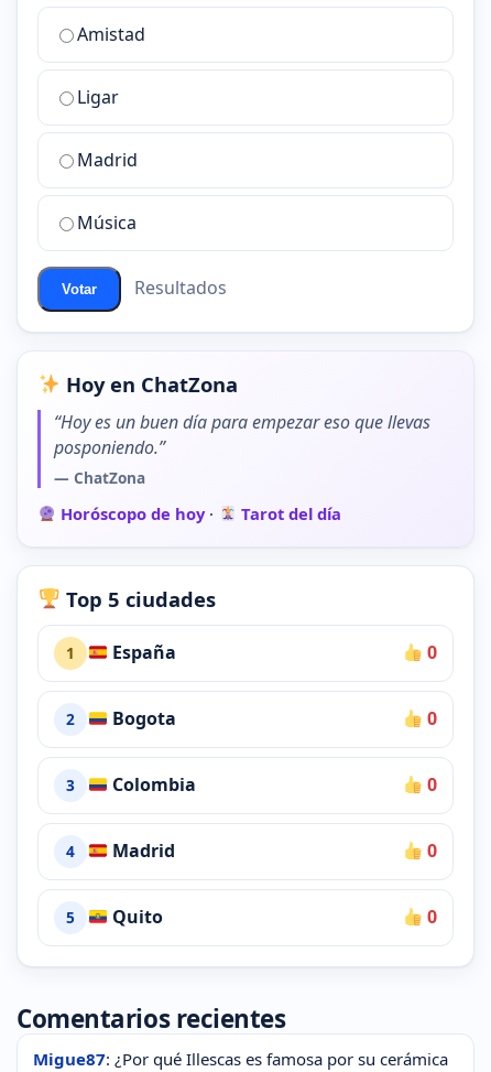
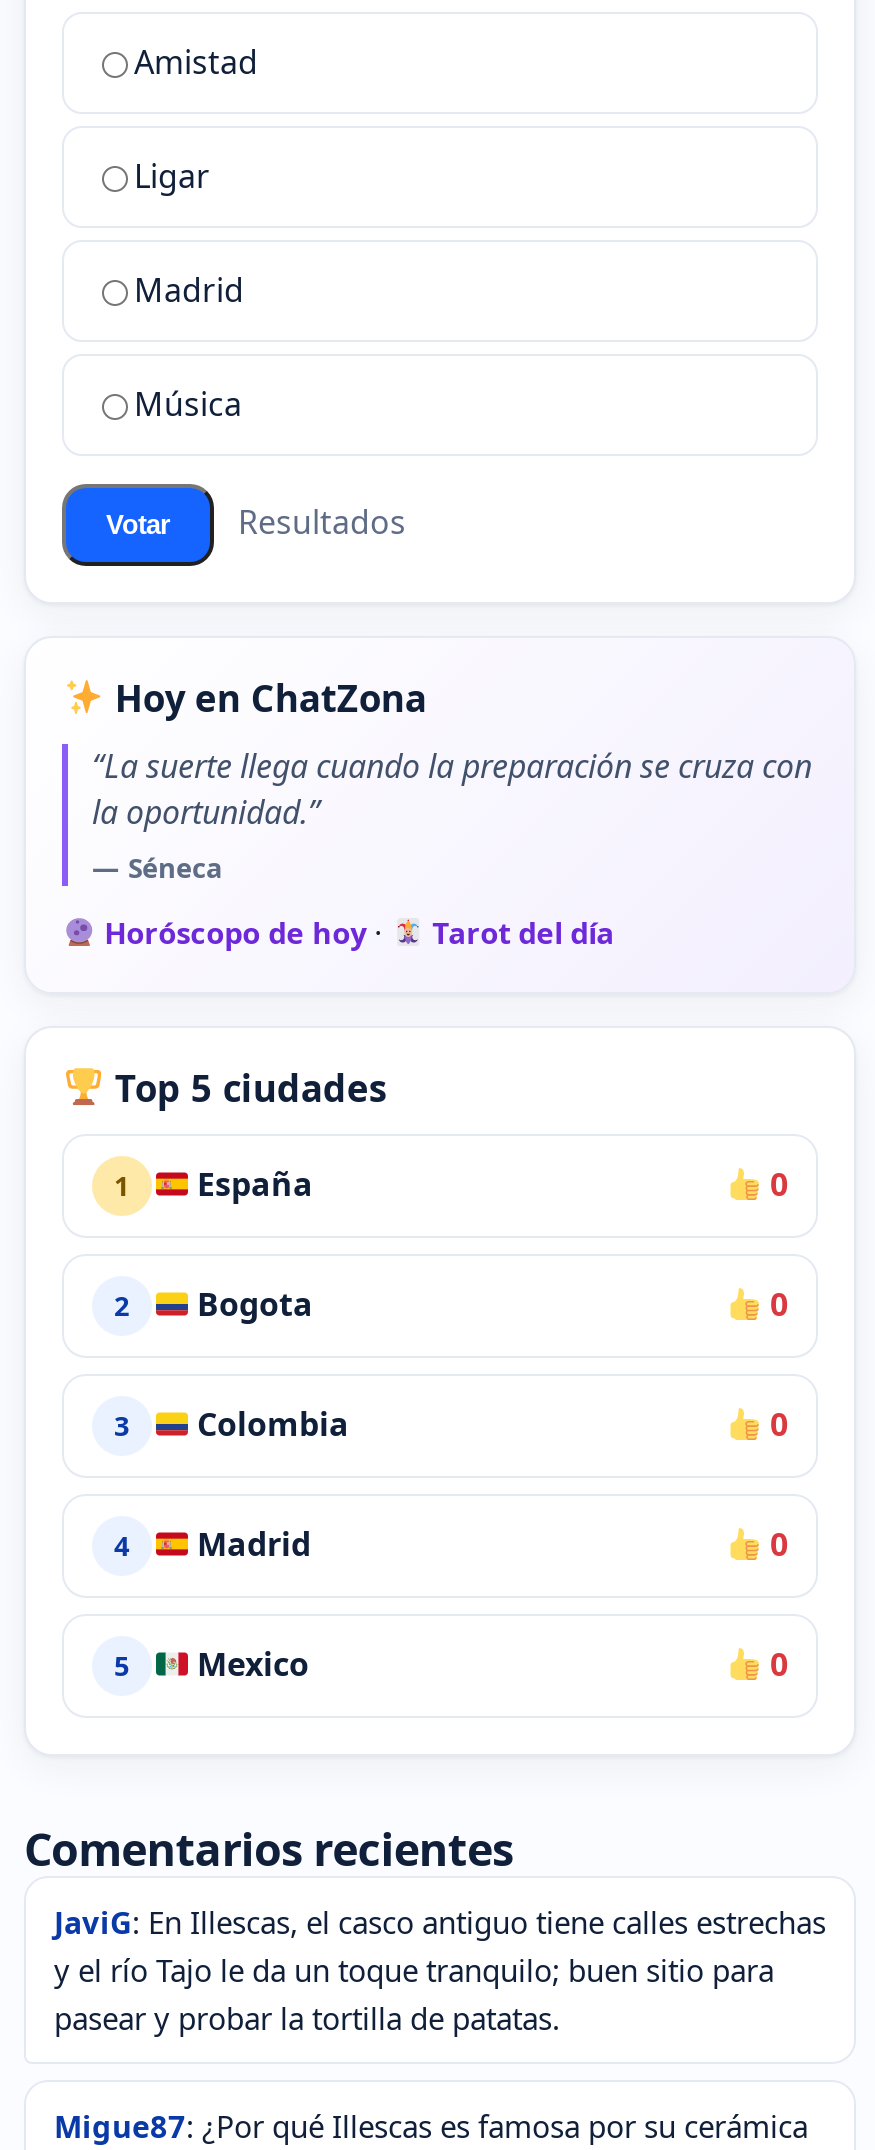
- “Hoy es un buen día para empezar eso que llevas
- posponiendo.”
- — ChatZona
+ “La suerte llega cuando la preparación se cruza con
+ la oportunidad.”
+ — Séneca

- Quito
+ Mexico

+ JaviG: En Illescas, el casco antiguo tiene calles estrechas
+ y el río Tajo le da un toque tranquilo; buen sitio para
+ pasear y probar la tortilla de patatas.
